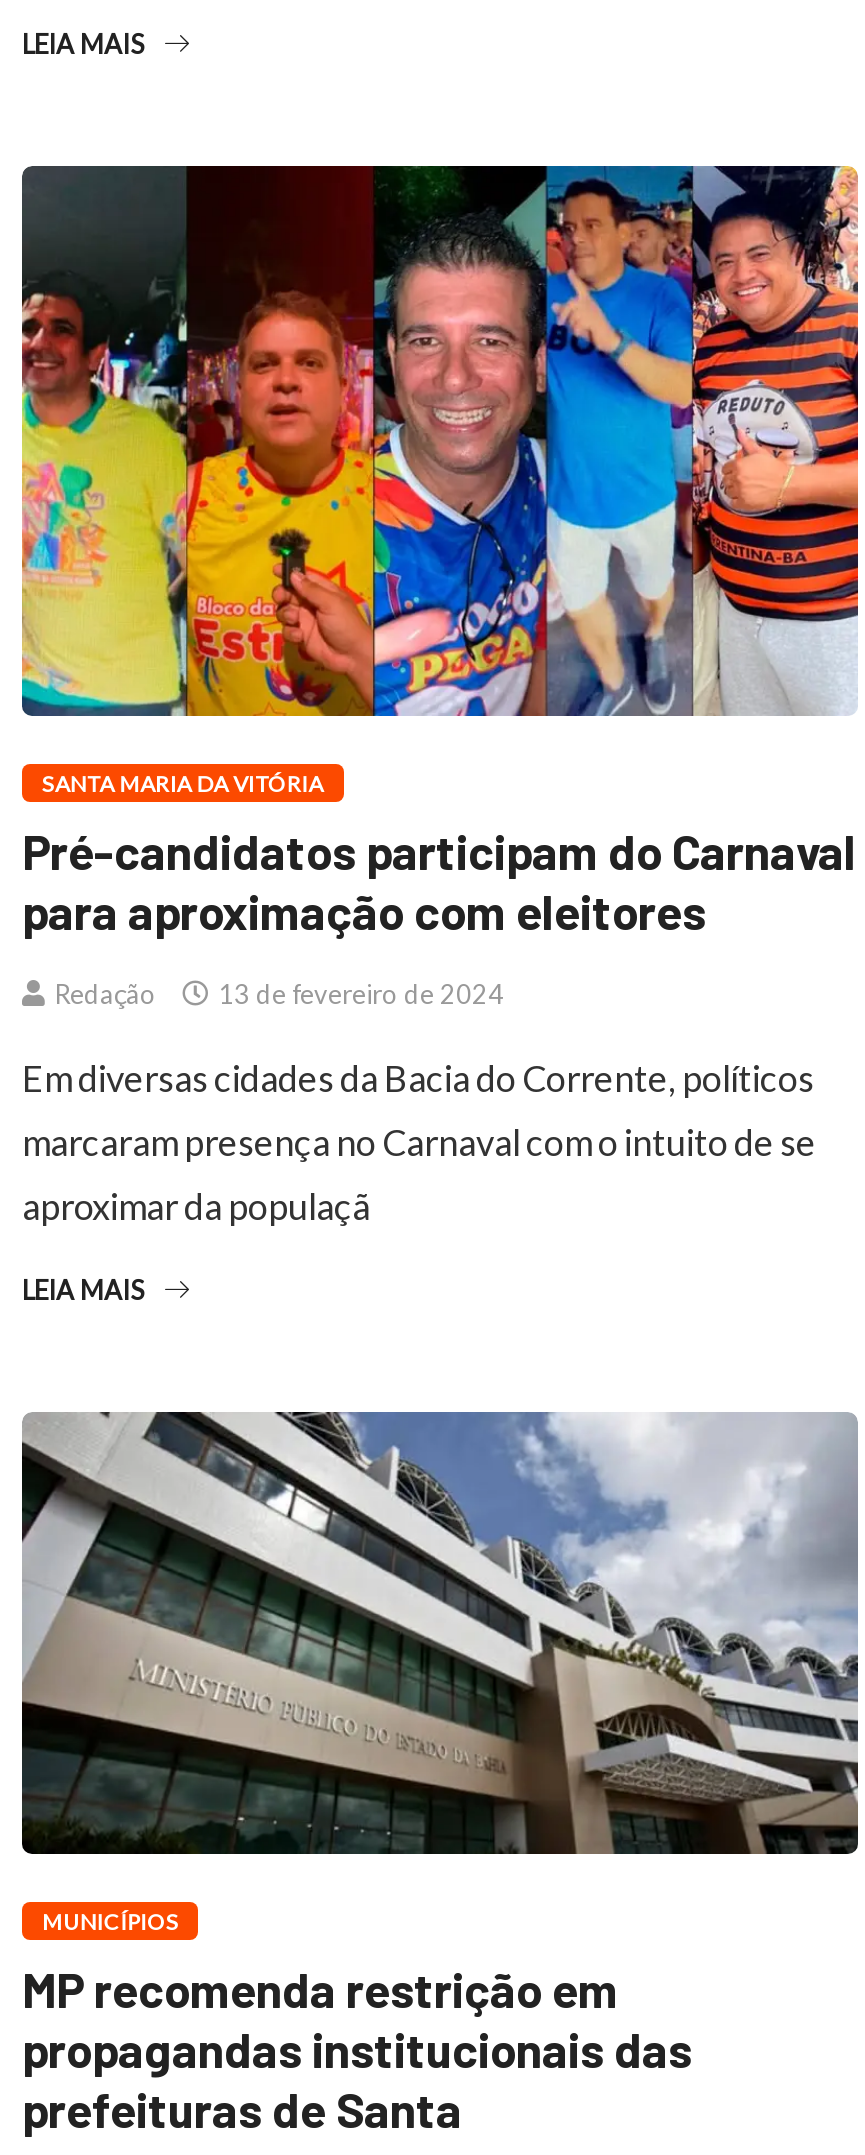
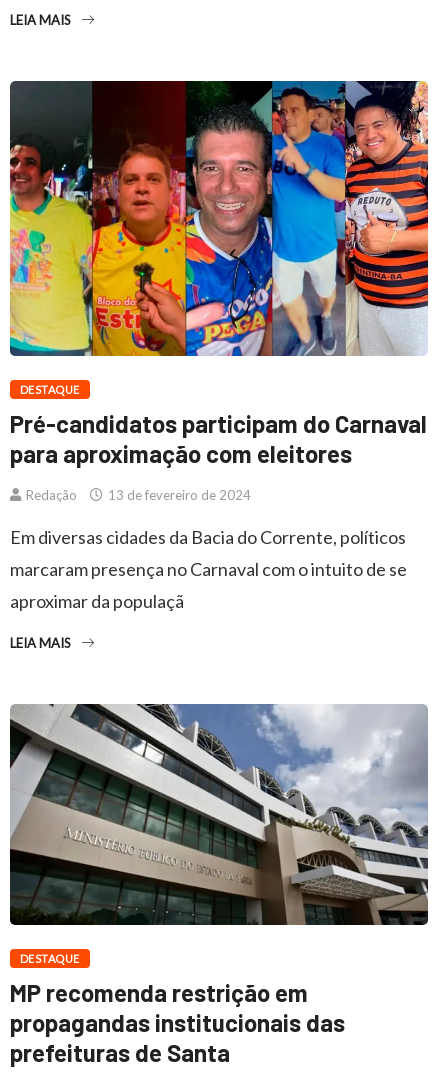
- SANTA MARIA DA VITÓRIA
+ DESTAQUE

- MUNICÍPIOS
+ DESTAQUE
